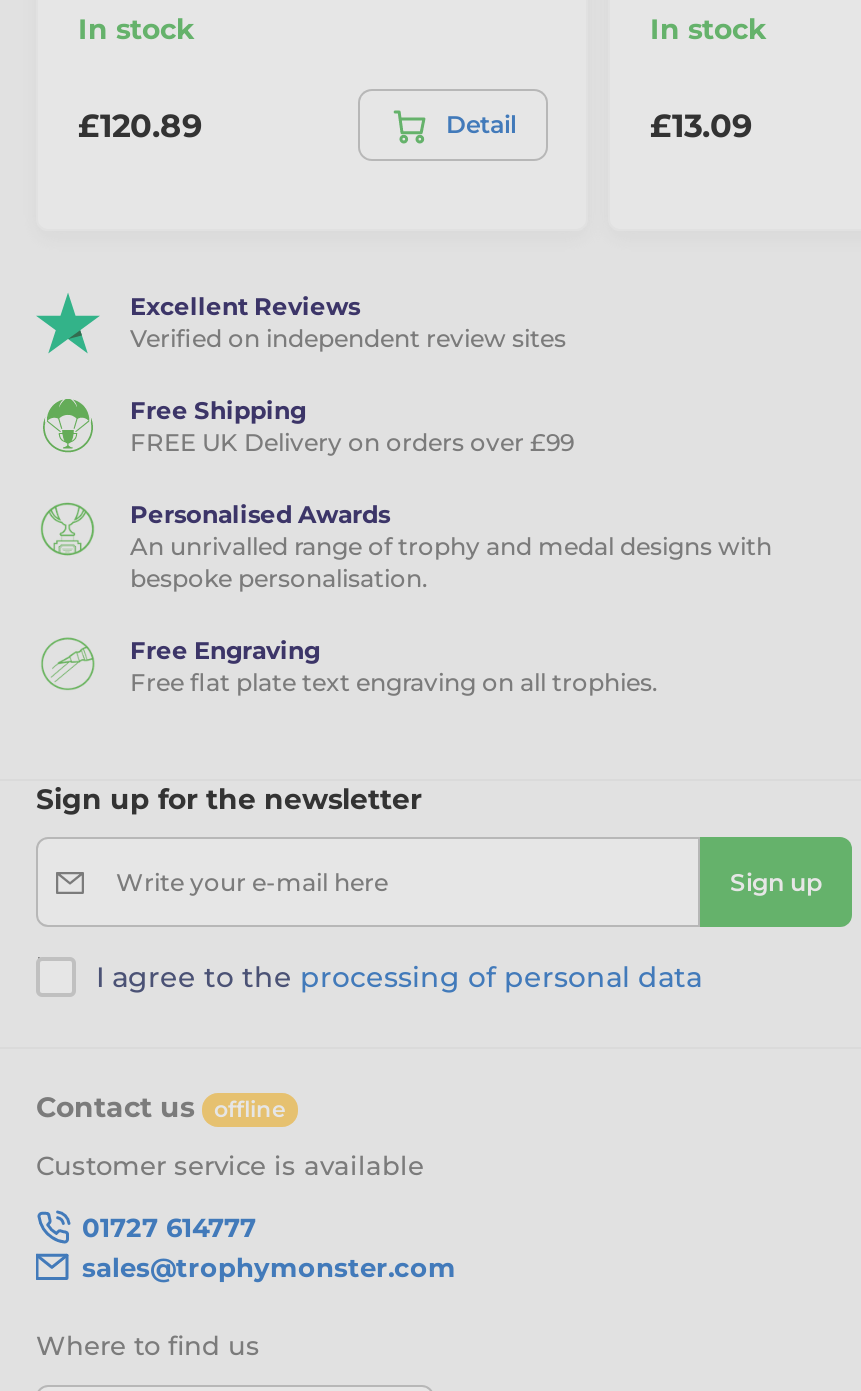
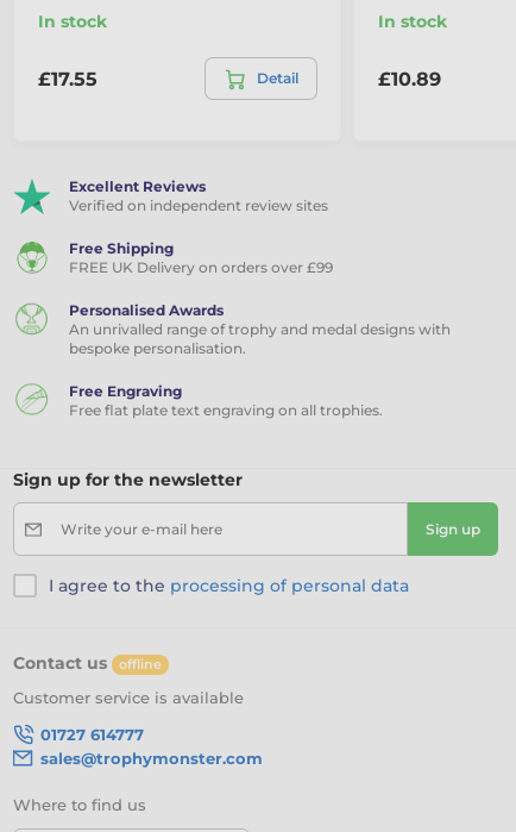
- £120.89
+ £17.55

- £13.09
+ £10.89
